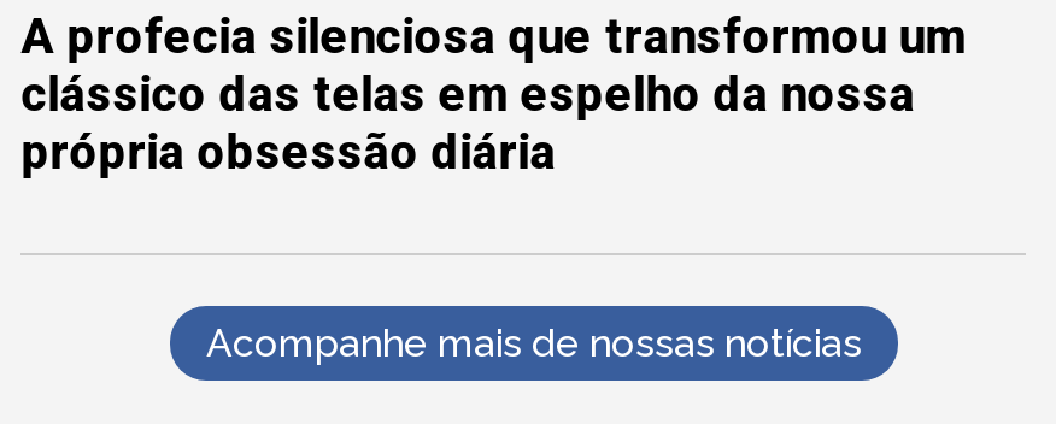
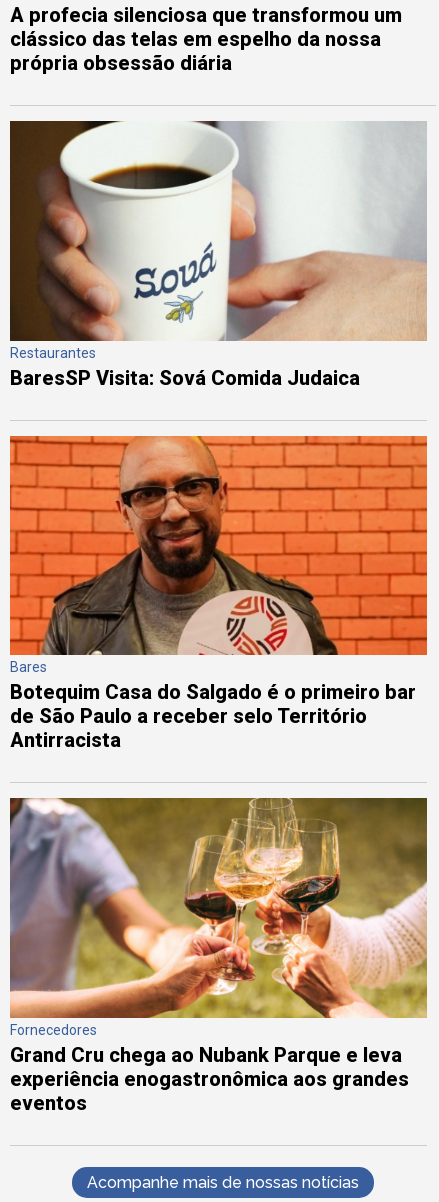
+ [image]
+ Restaurantes
+ BaresSP Visita: Sová Comida Judaica

+ [image]
+ Bares
+ Botequim Casa do Salgado é o primeiro bar
+ de São Paulo a receber selo Território
+ Antirracista

+ [image]
+ Fornecedores
+ Grand Cru chega ao Nubank Parque e leva
+ experiência enogastronômica aos grandes
+ eventos
